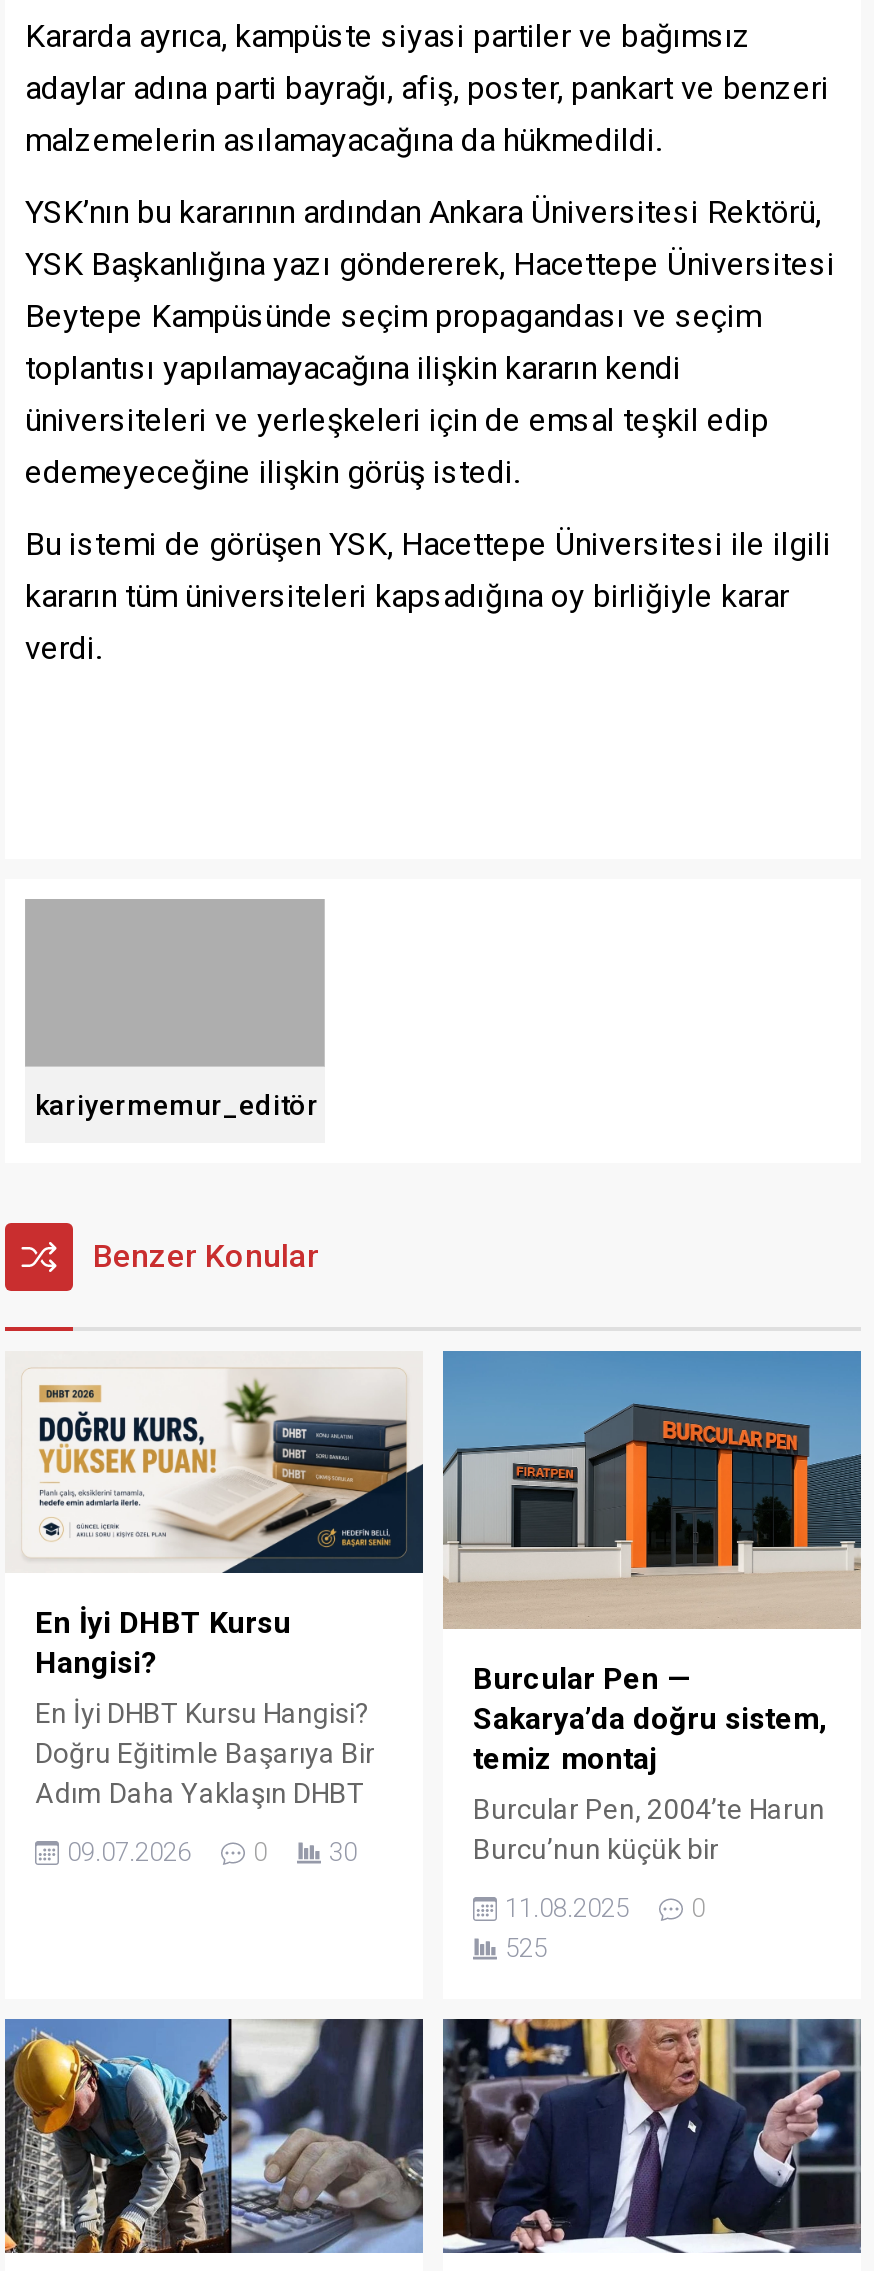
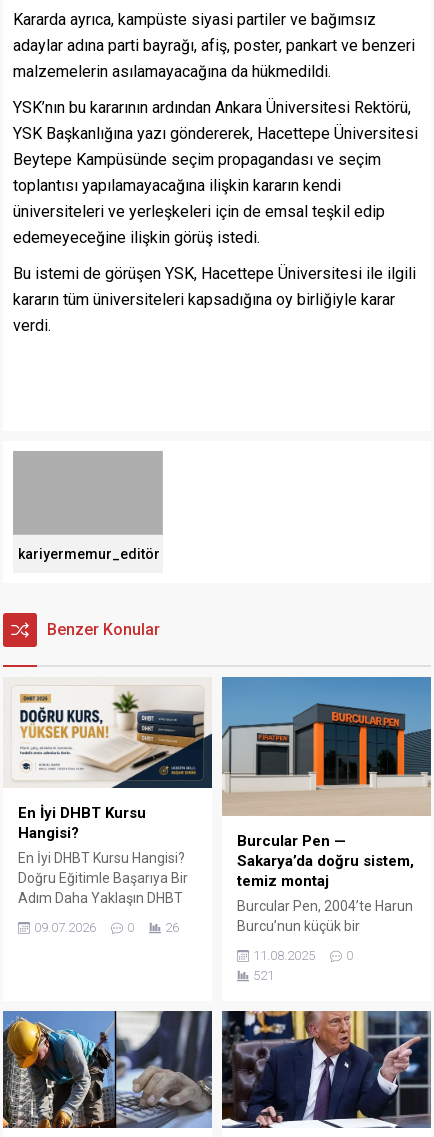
- 30
+ 26

- 525
+ 521
